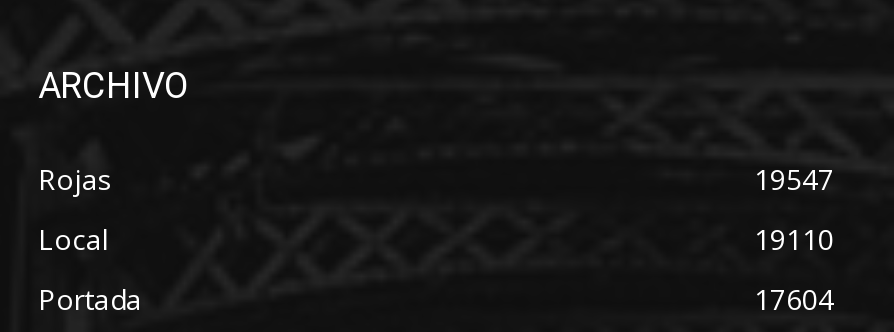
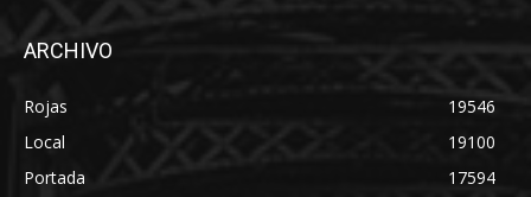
- 19547
+ 19546

- 19110
+ 19100

- 17604
+ 17594
